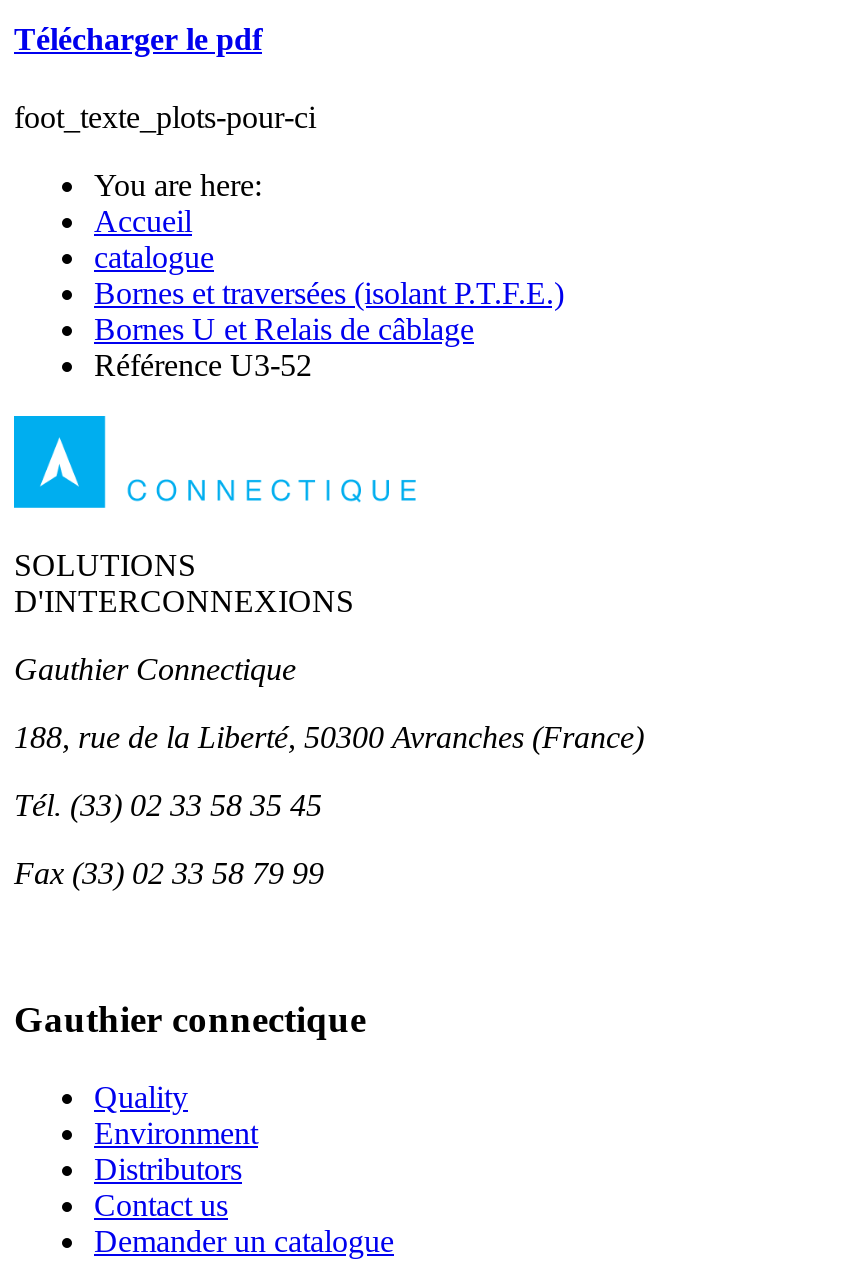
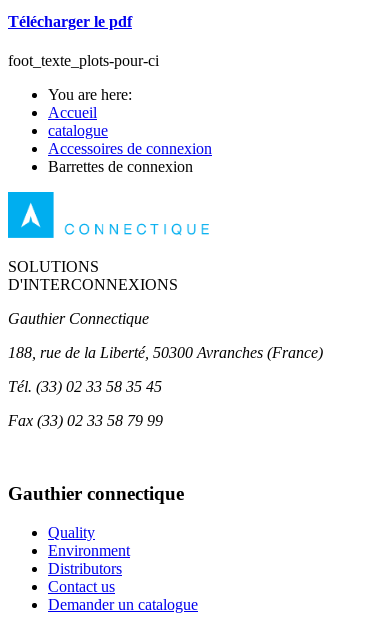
- Bornes et traversées (isolant P.T.F.E.)
- Bornes U et Relais de câblage
- Référence U3-52
+ Accessoires de connexion
+ Barrettes de connexion
